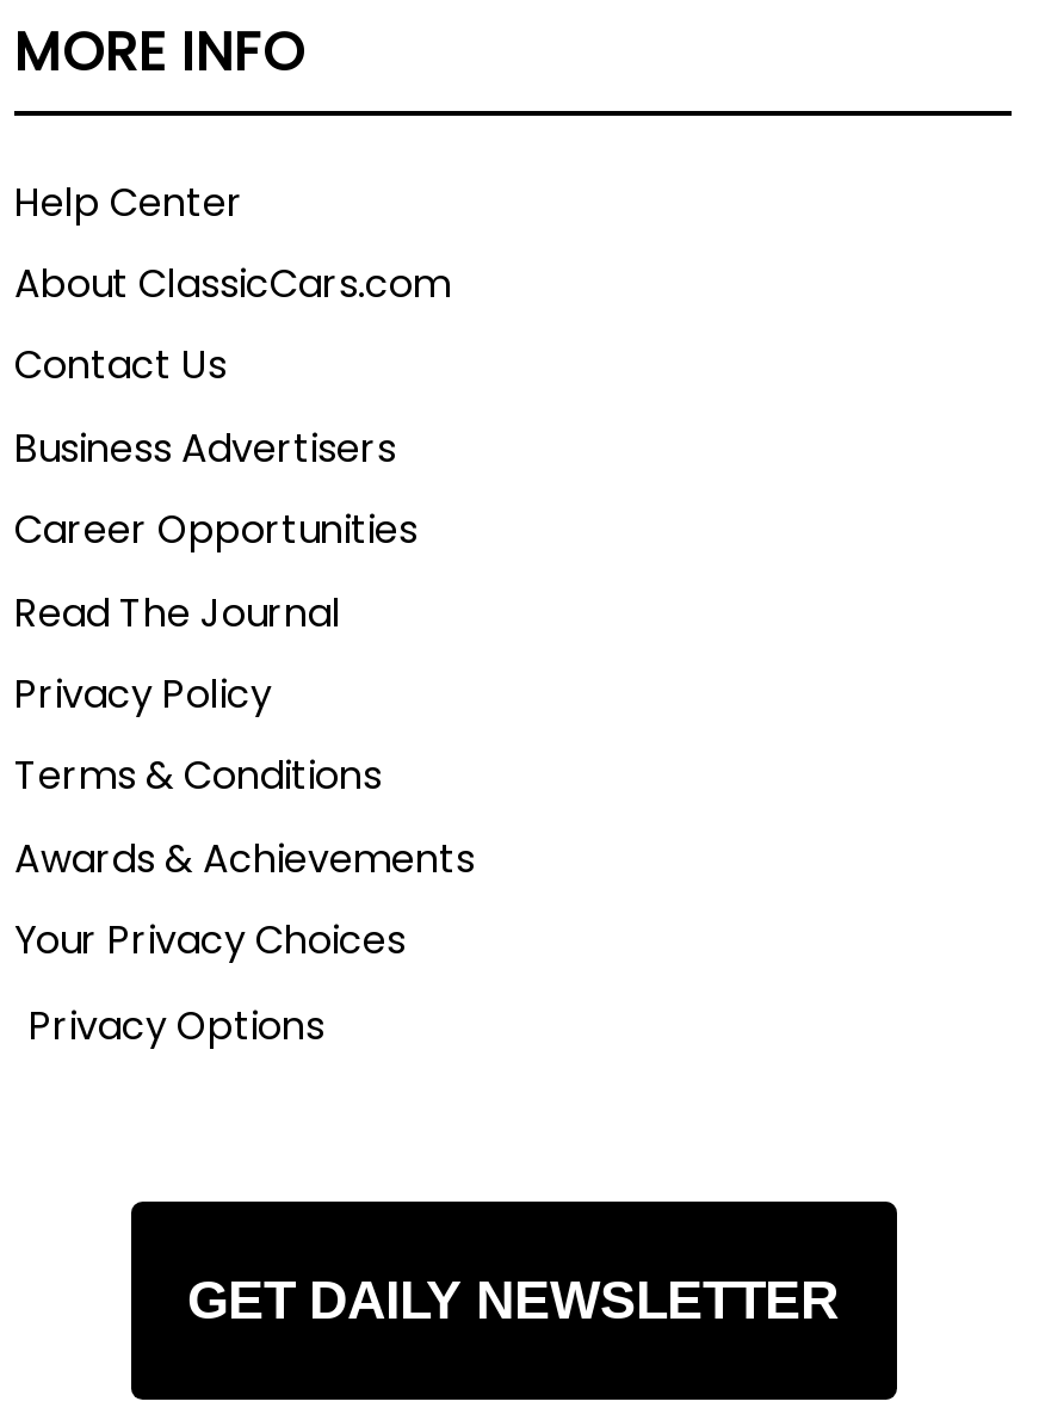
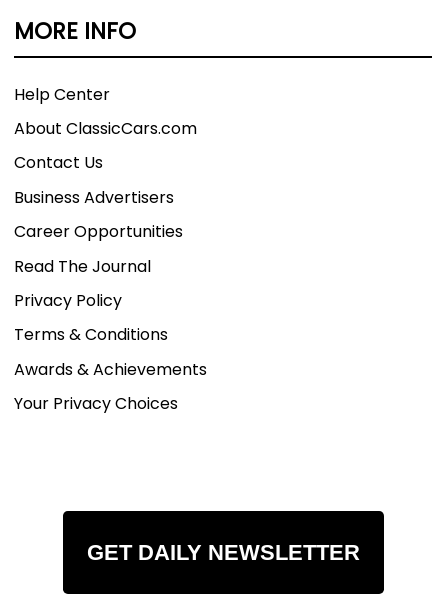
- Privacy Options
